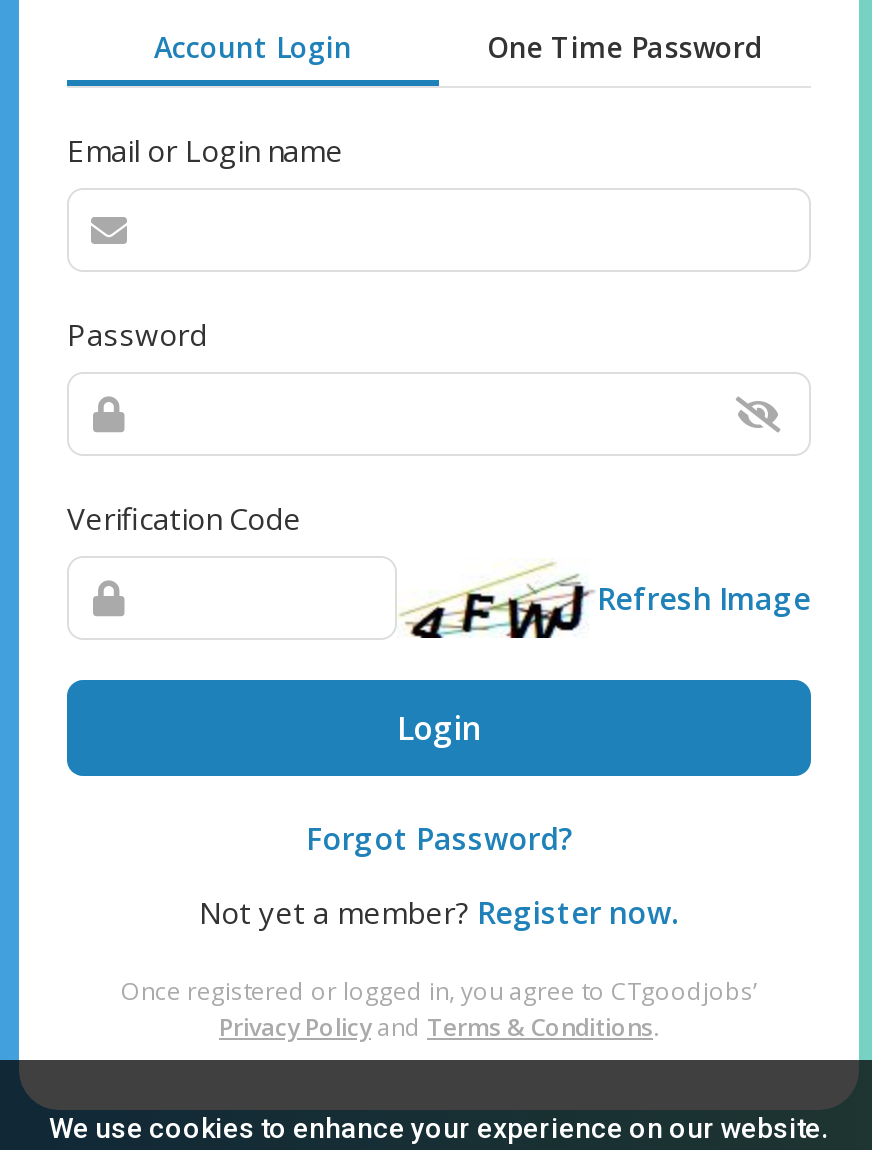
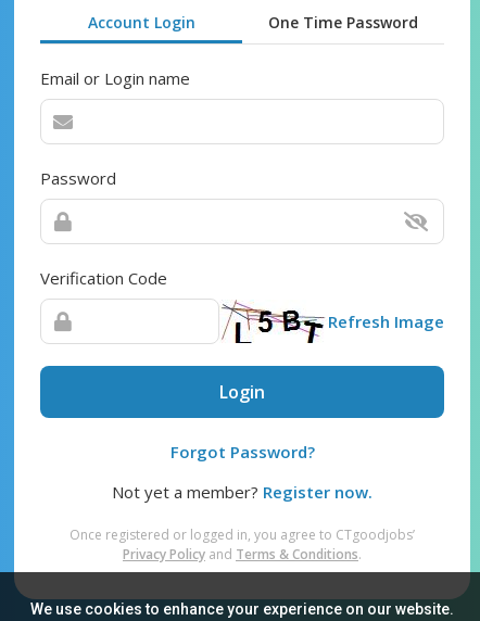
- [image]
+ [image]
